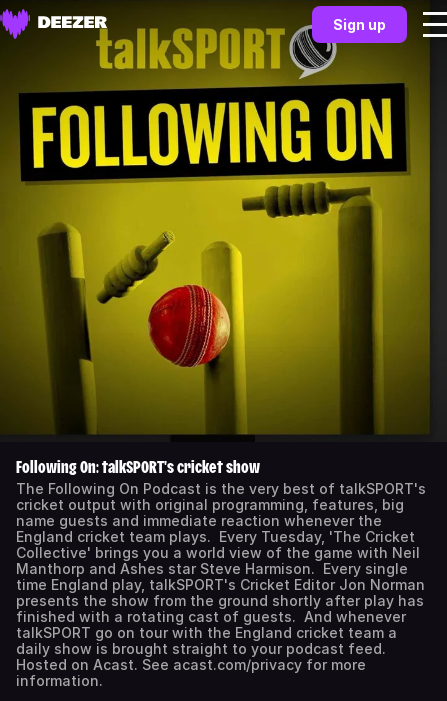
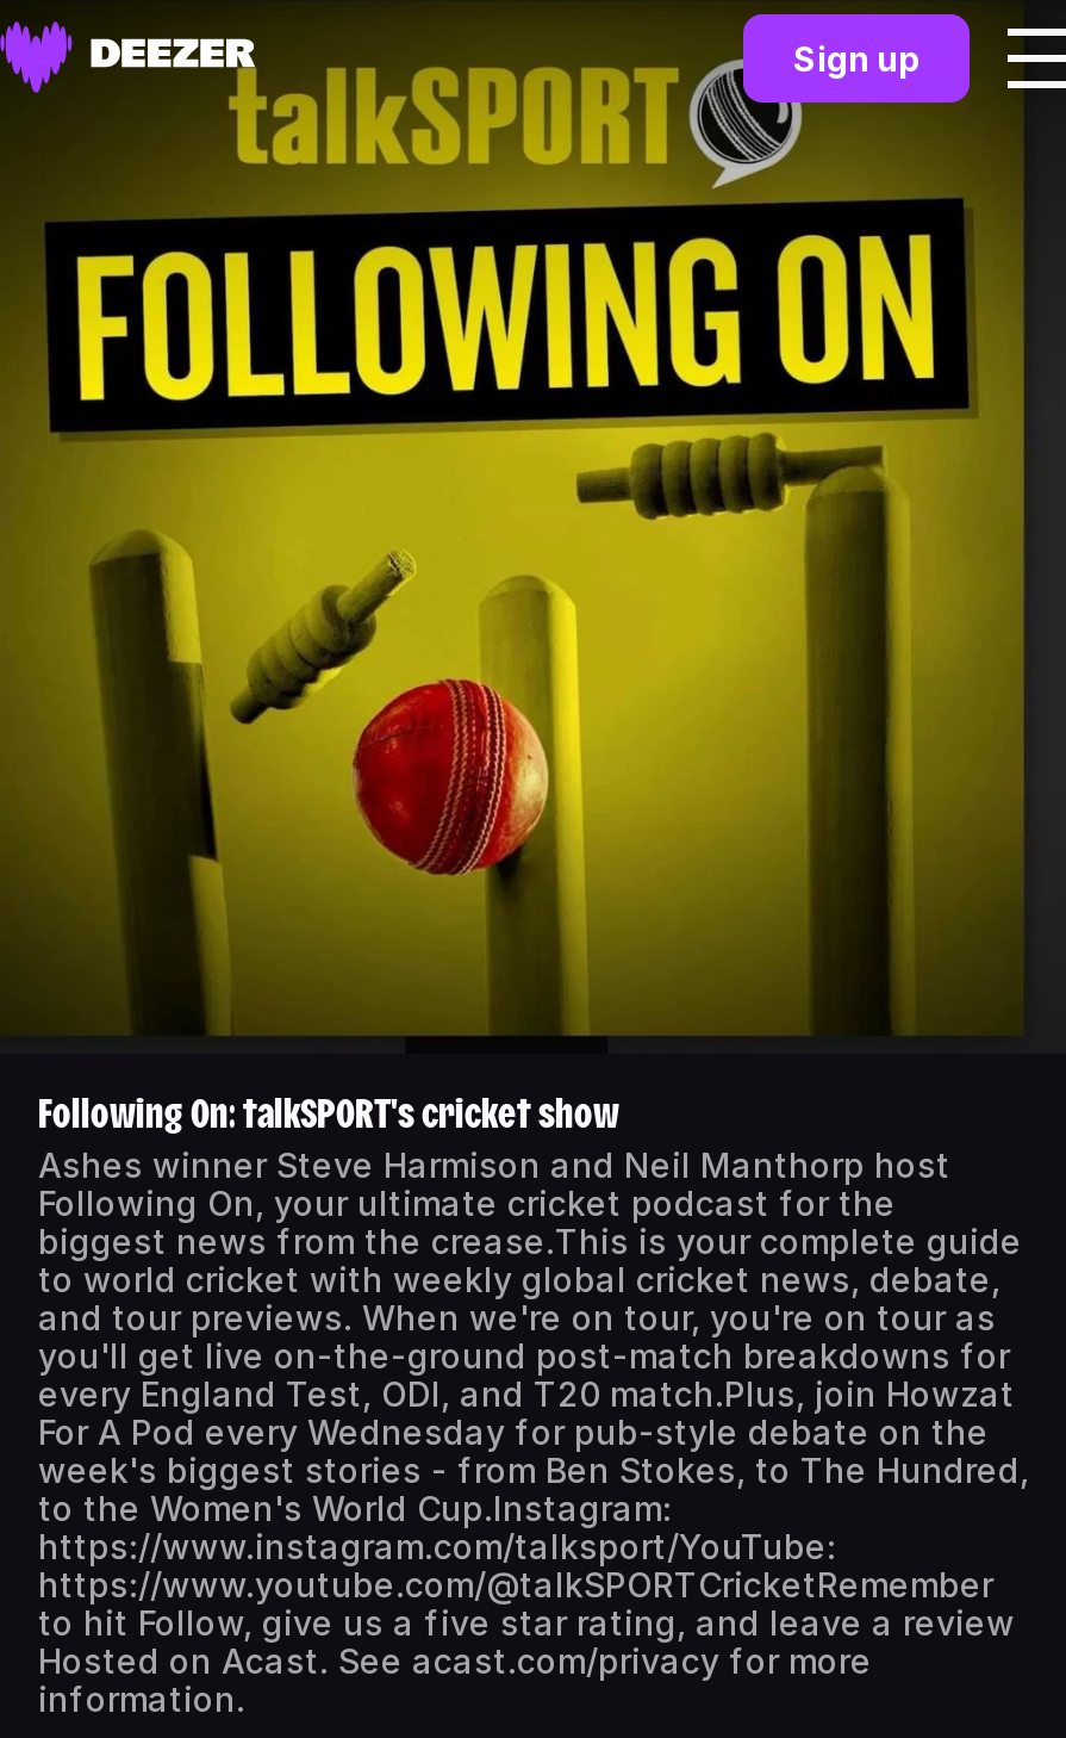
- The Following On Podcast is the very best of talkSPORT's
- cricket output with original programming, features, big
- name guests and immediate reaction whenever the
- England cricket team plays. Every Tuesday, 'The Cricket
- Collective' brings you a world view of the game with Neil
- Manthorp and Ashes star Steve Harmison. Every single
- time England play, talkSPORT's Cricket Editor Jon Norman
- presents the show from the ground shortly after play has
- finished with a rotating cast of guests. And whenever
- talkSPORT go on tour with the England cricket team a
- daily show is brought straight to your podcast feed.
+ Ashes winner Steve Harmison and Neil Manthorp host
+ Following On, your ultimate cricket podcast for the
+ biggest news from the crease.This is your complete guide
+ to world cricket with weekly global cricket news, debate,
+ and tour previews. When we're on tour, you're on tour as
+ you'll get live on-the-ground post-match breakdowns for
+ every England Test, ODI, and T20 match.Plus, join Howzat
+ For A Pod every Wednesday for pub-style debate on the
+ week's biggest stories - from Ben Stokes, to The Hundred,
+ to the Women's World Cup.Instagram:
+ https://www.instagram.com/talksport/YouTube:
+ https://www.youtube.com/@talkSPORTCricketRemember
+ to hit Follow, give us a five star rating, and leave a review
